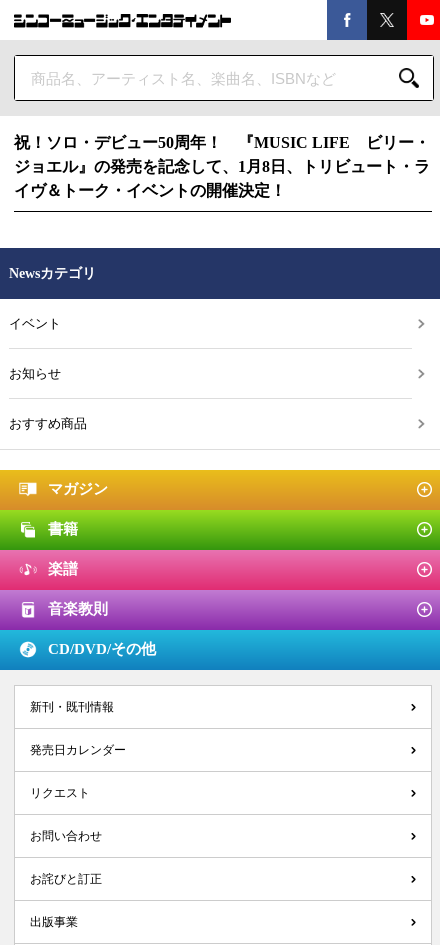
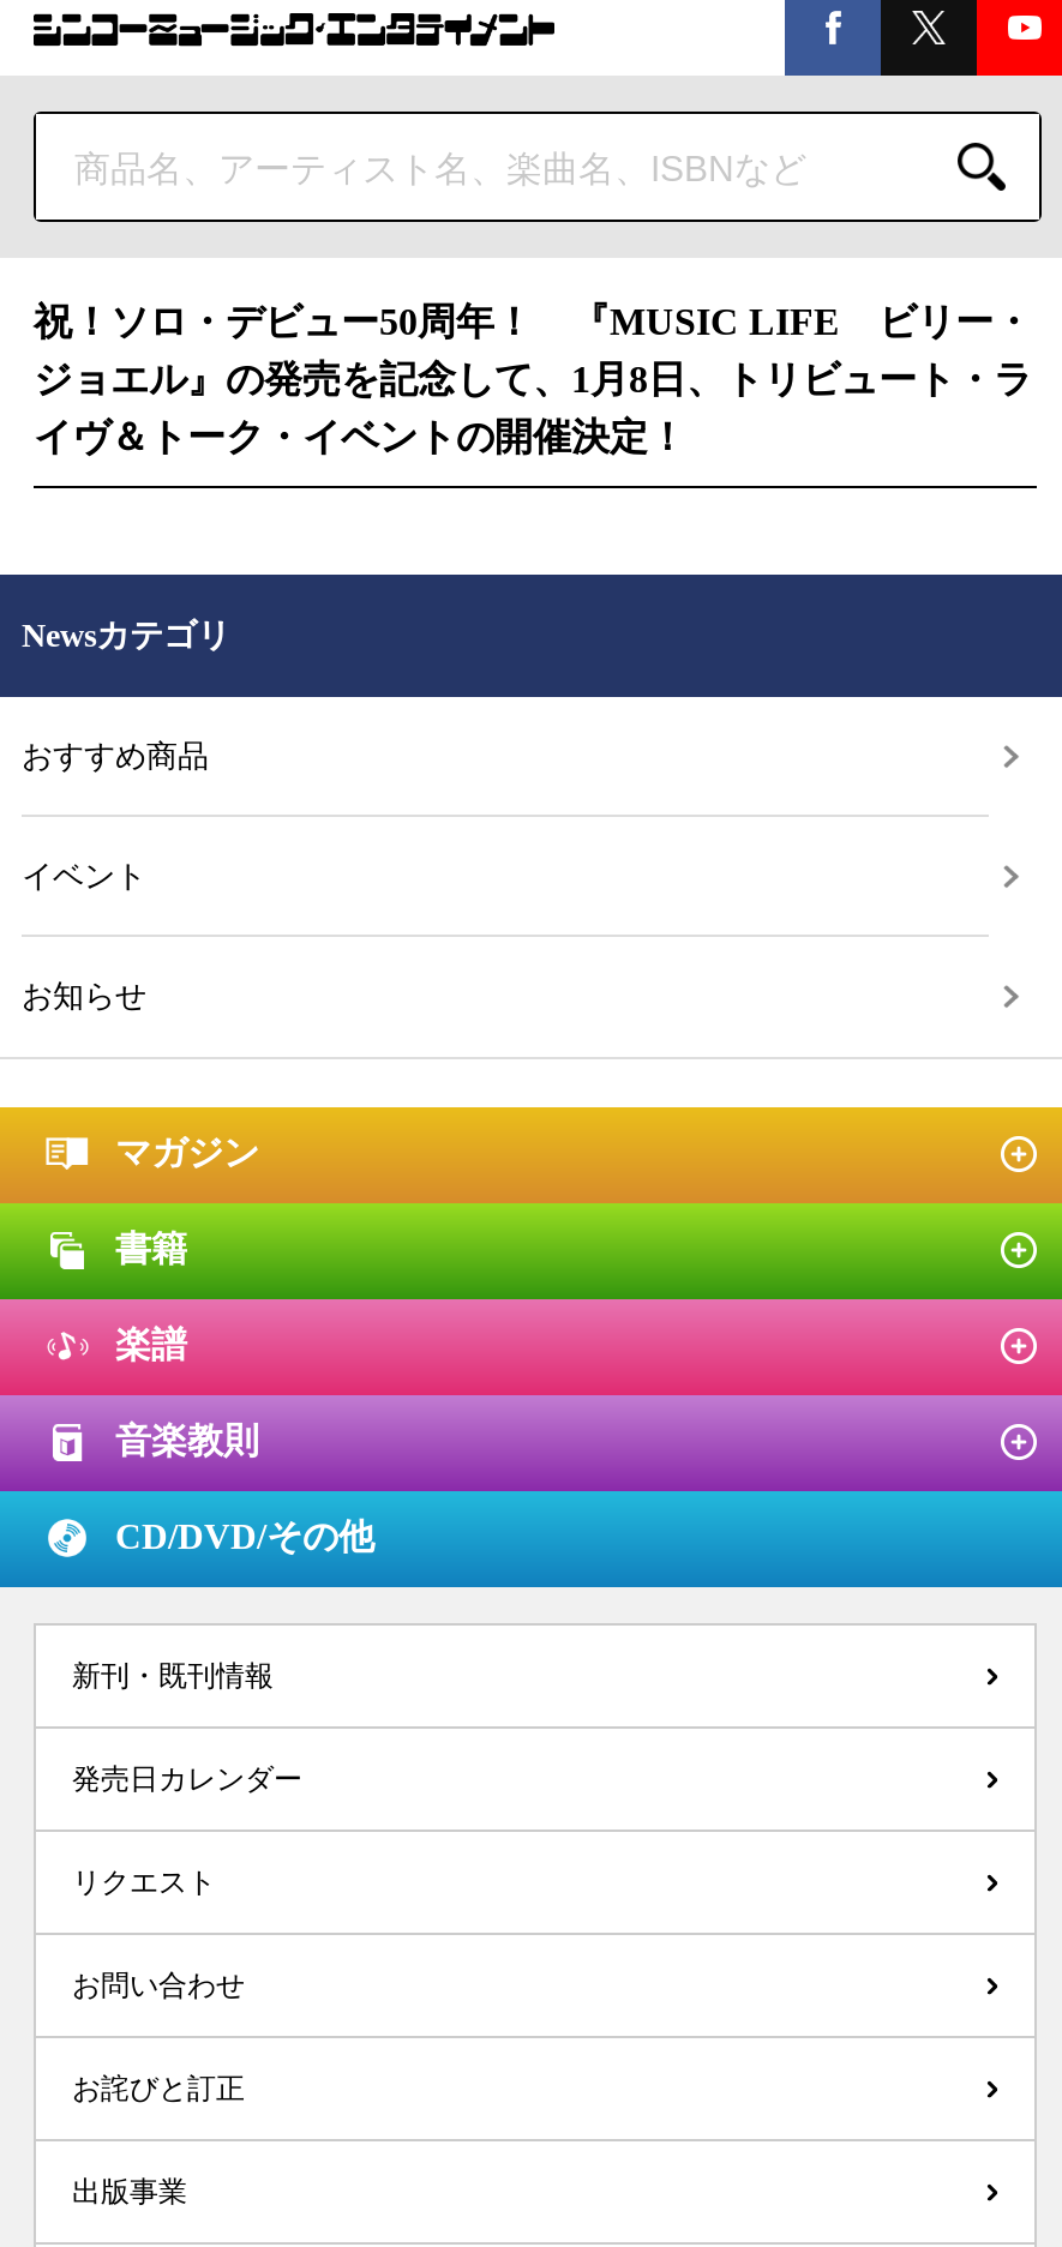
moved down: イベント | お知らせ

moved up: おすすめ商品
